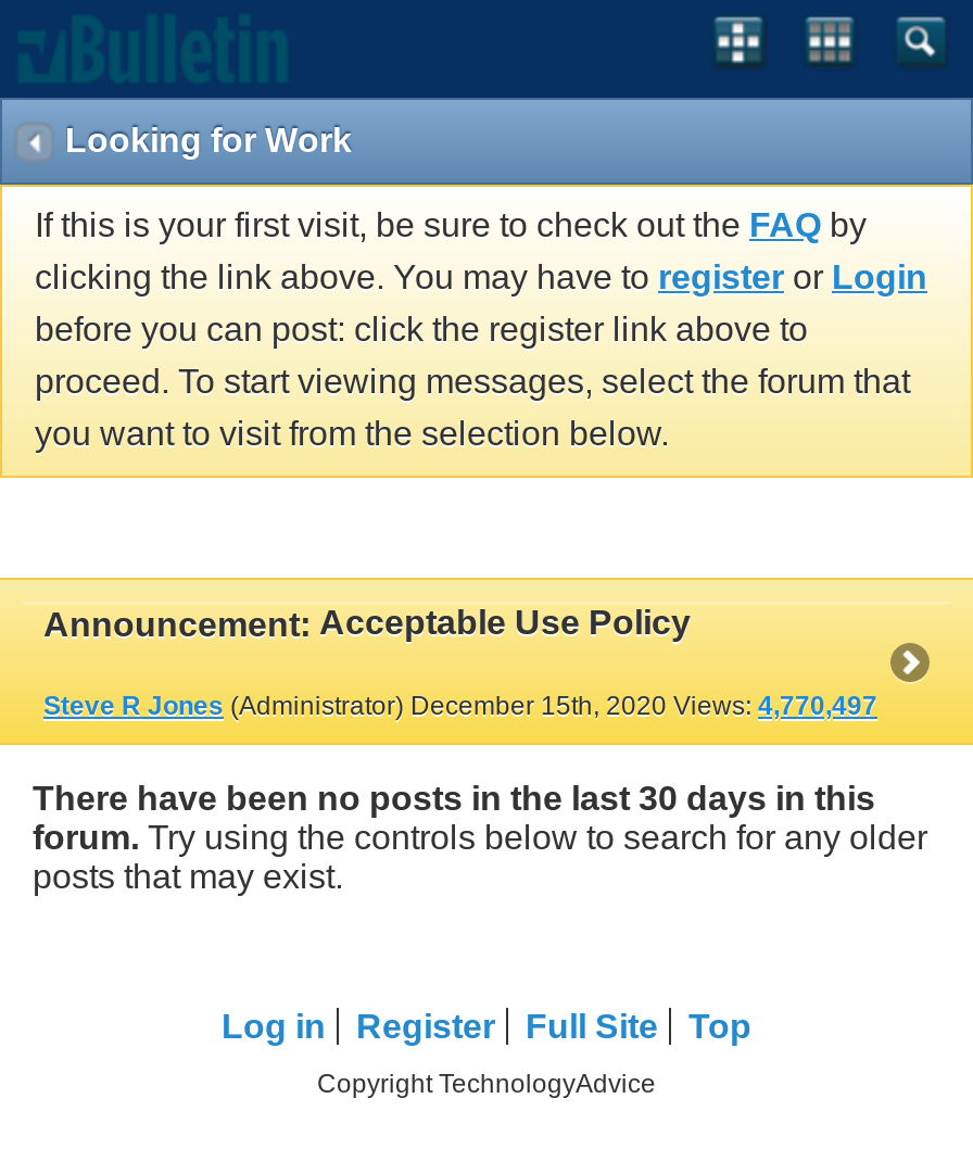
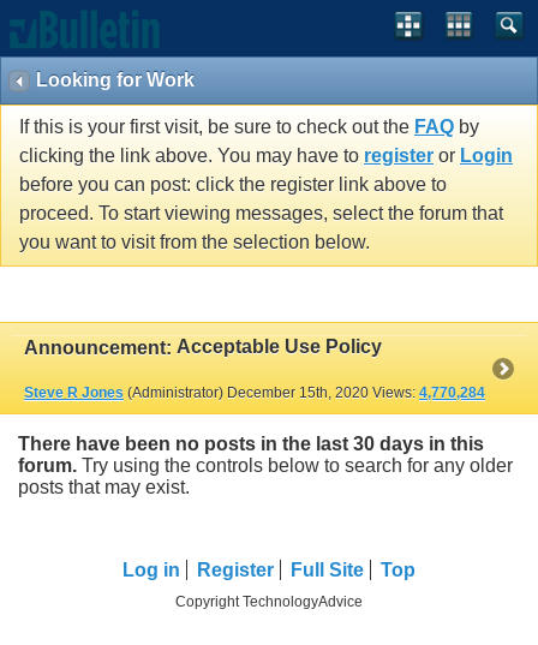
- Steve R Jones (Administrator) December 15th, 2020 Views: 4,770,497
+ Steve R Jones (Administrator) December 15th, 2020 Views: 4,770,284
